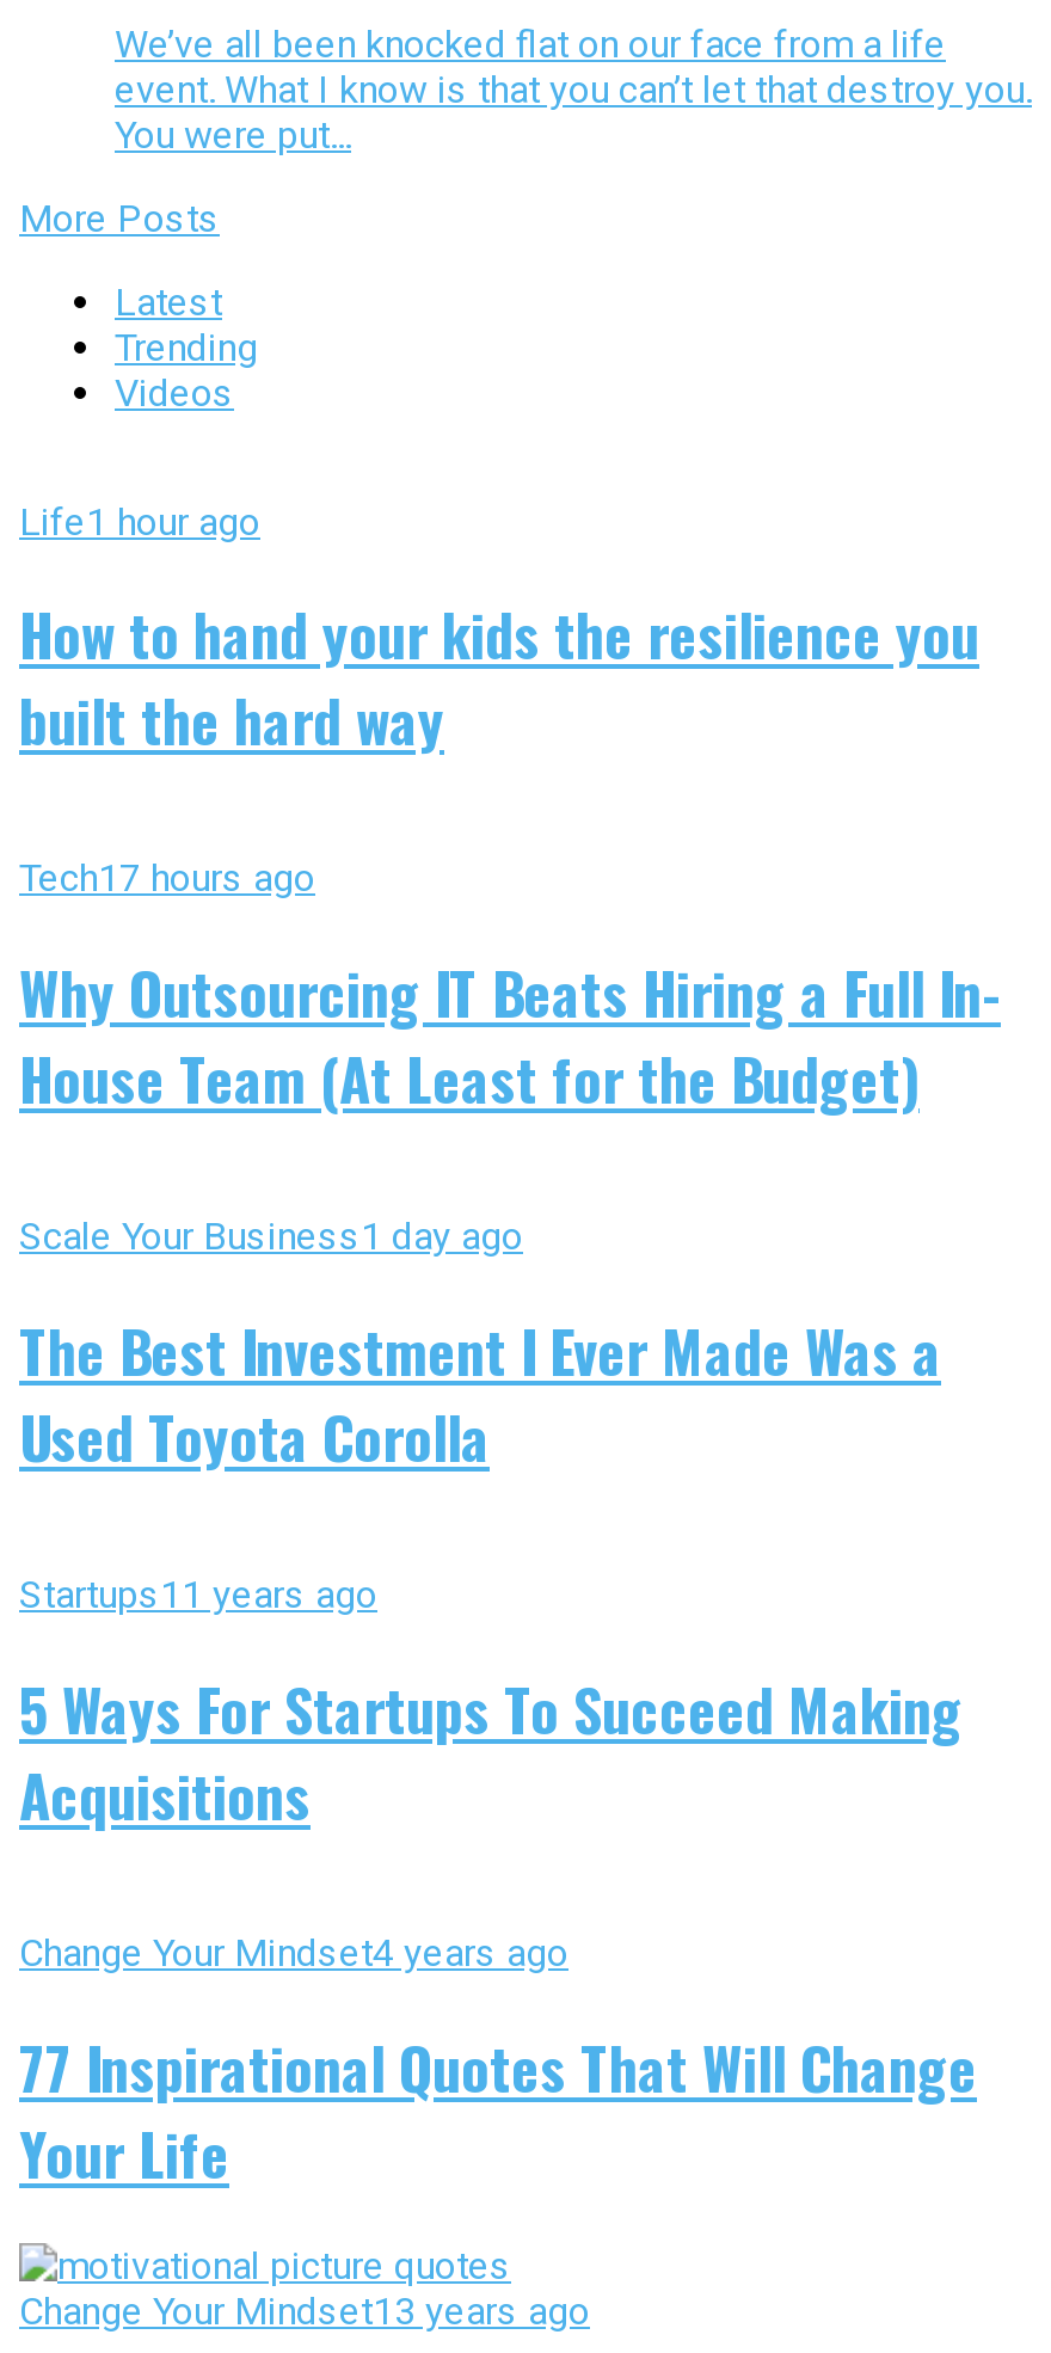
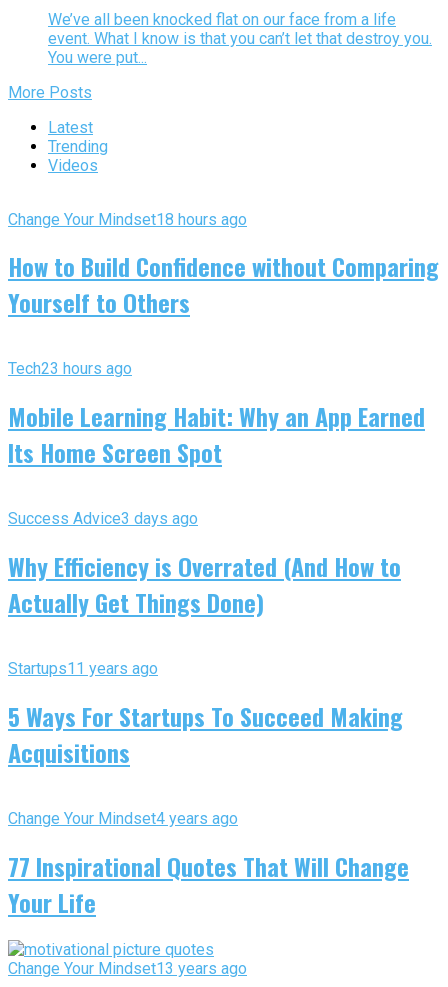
- Life1 hour ago
+ Change Your Mindset18 hours ago

- How to hand your kids the resilience you
- built the hard way
+ How to Build Confidence without Comparing
+ Yourself to Others

- Tech17 hours ago
+ Tech23 hours ago

- Why Outsourcing IT Beats Hiring a Full In-
- House Team (At Least for the Budget)
+ Mobile Learning Habit: Why an App Earned
+ Its Home Screen Spot

- Scale Your Business 1 day ago
+ Success Advice 3 days ago

- The Best Investment I Ever Made Was a
- Used Toyota Corolla
+ Why Efficiency is Overrated (And How to
+ Actually Get Things Done)
